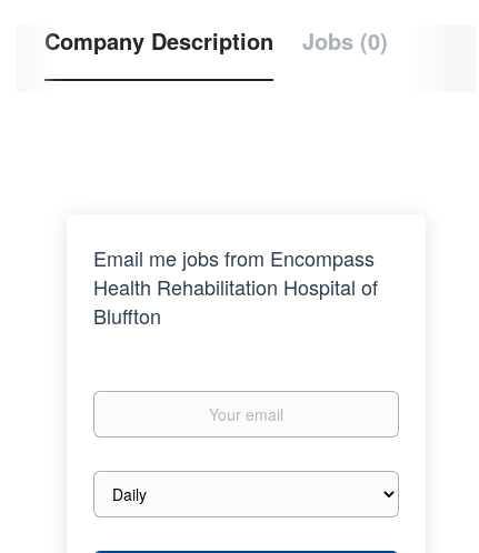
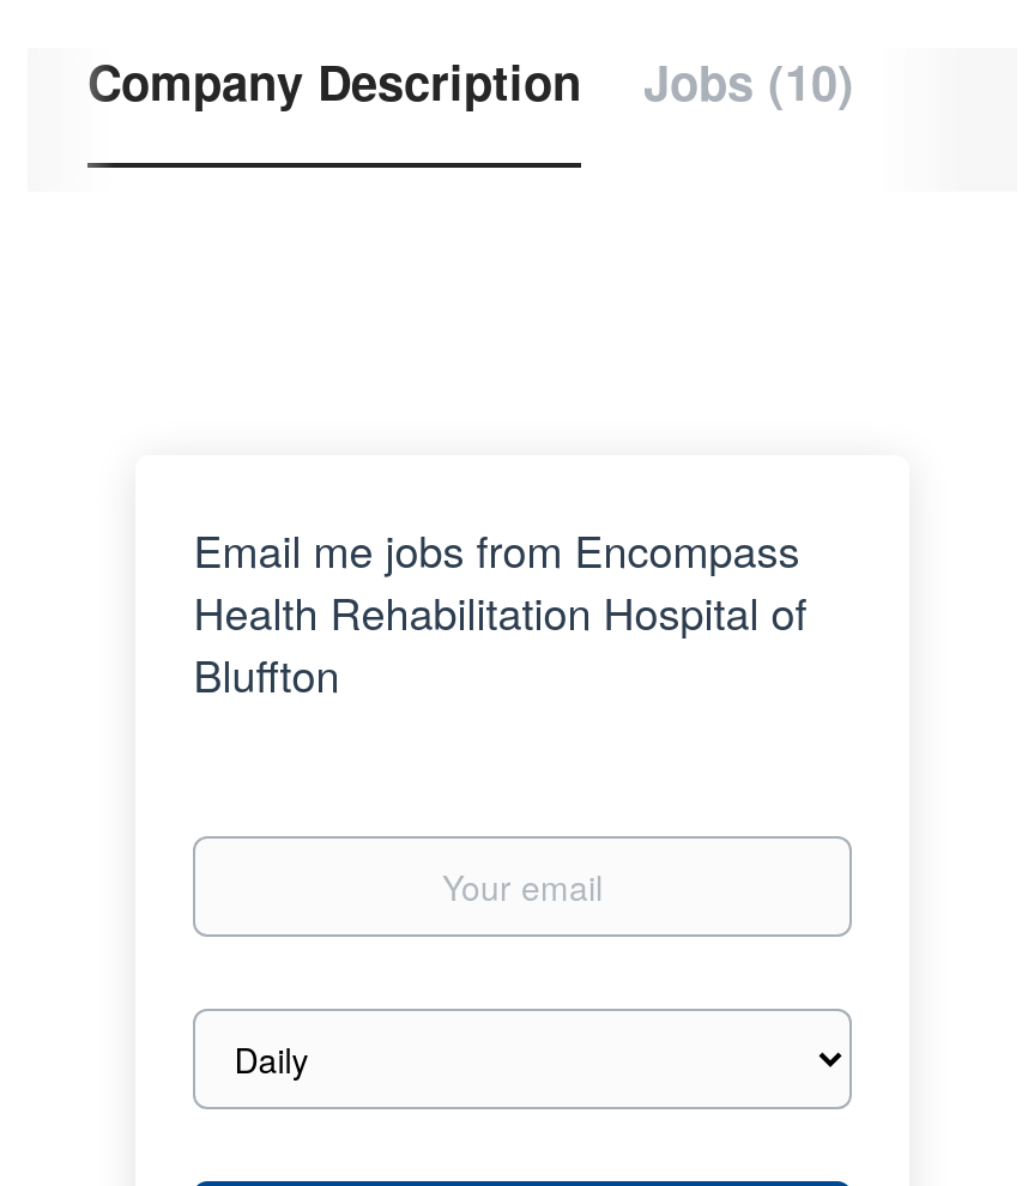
- Company Description Jobs (0)
+ Company Description Jobs (10)
